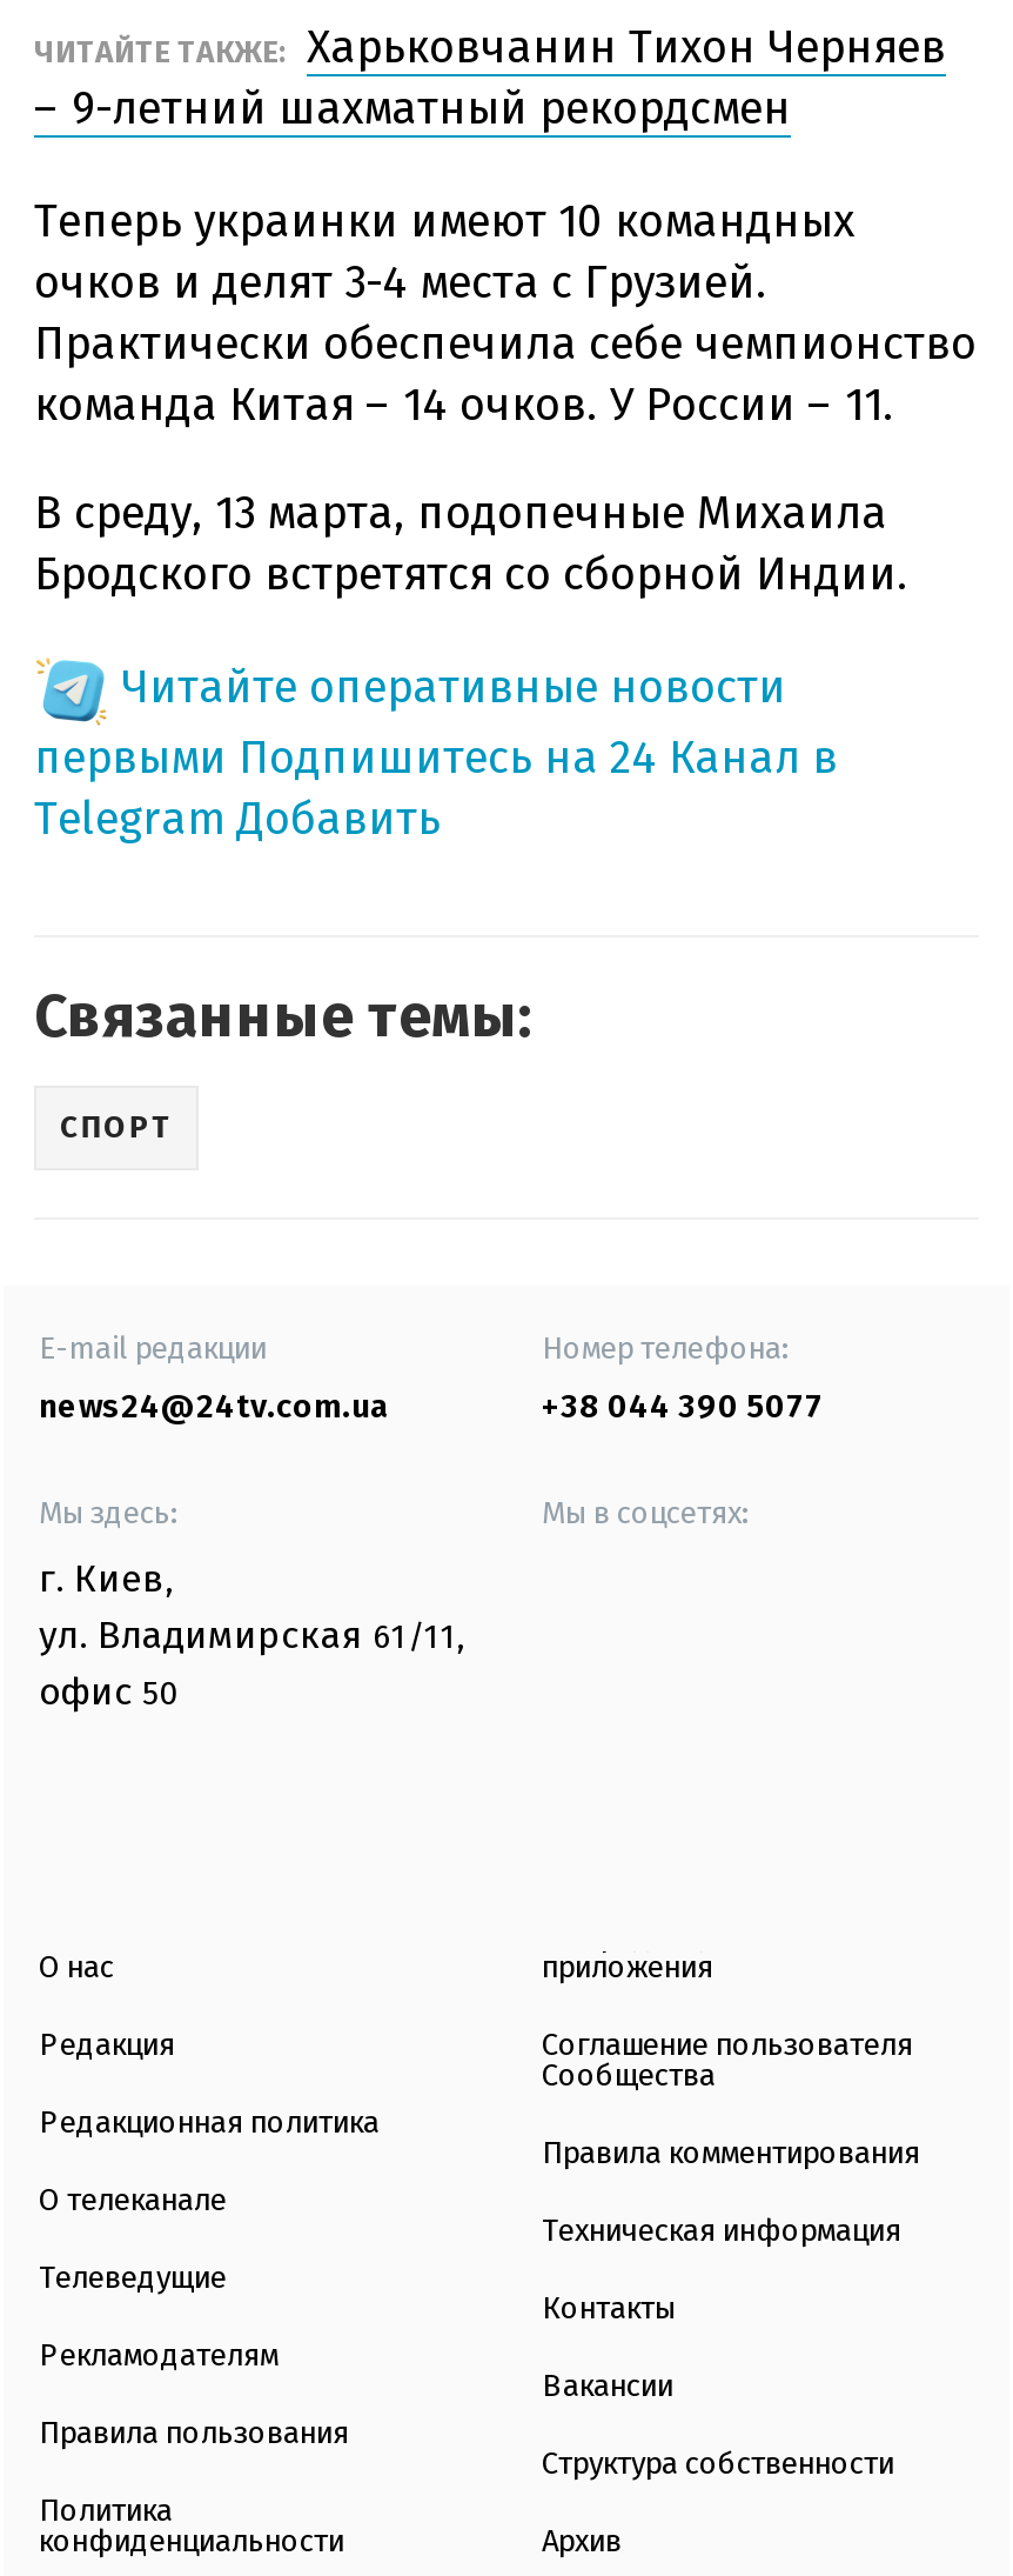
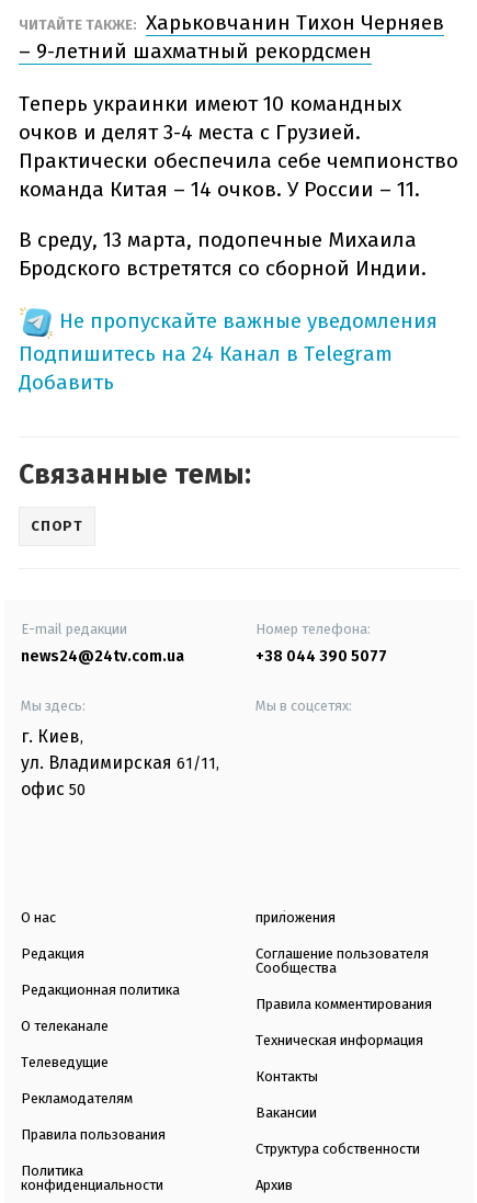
- Читайте оперативные новости
- первыми Подпишитесь на 24 Канал в
- Telegram Добавить
+ Не пропускайте важные уведомления
+ Подпишитесь на 24 Канал в Telegram
+ Добавить
